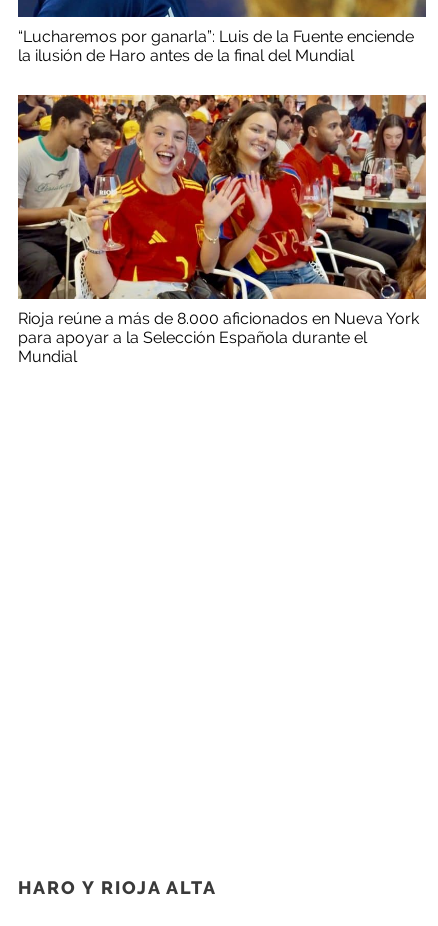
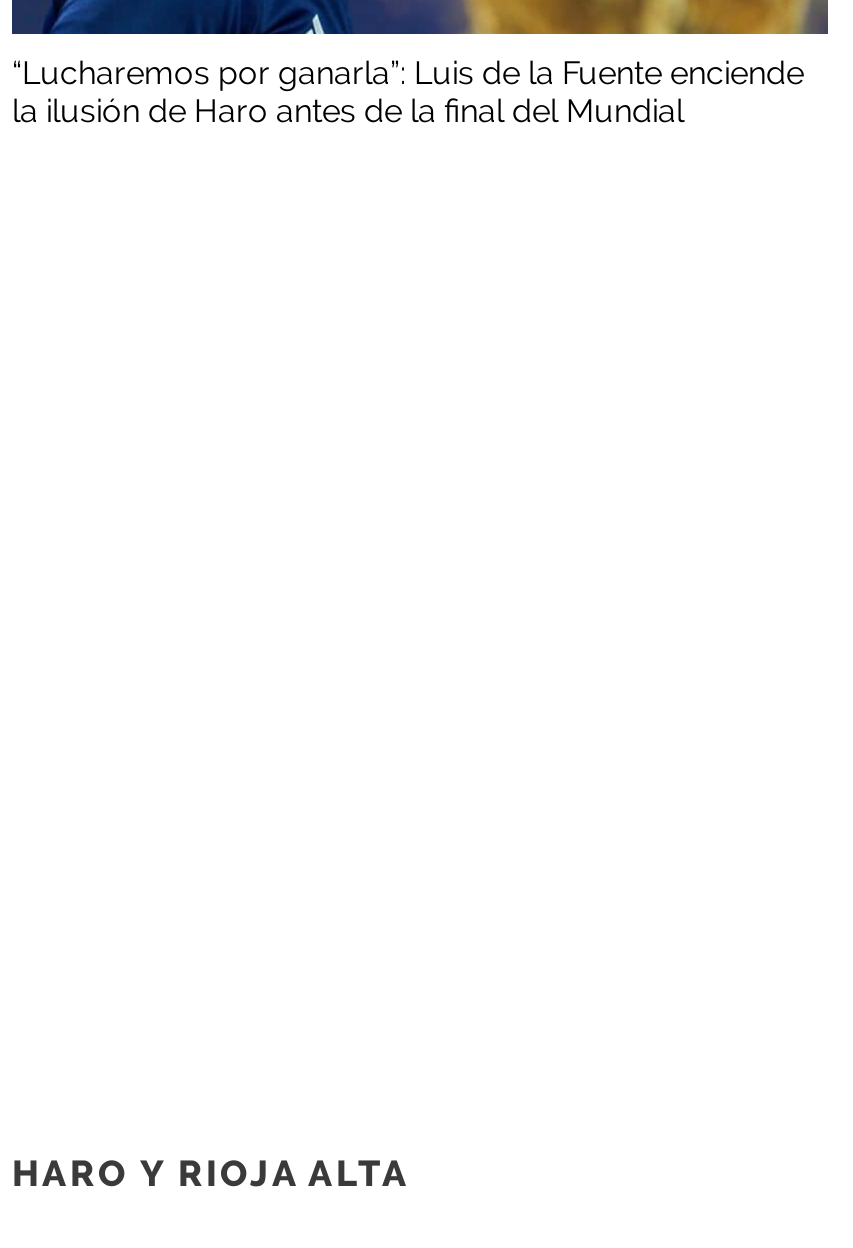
- [image]
- Rioja reúne a más de 8.000 aficionados en Nueva York
- para apoyar a la Selección Española durante el
- Mundial
